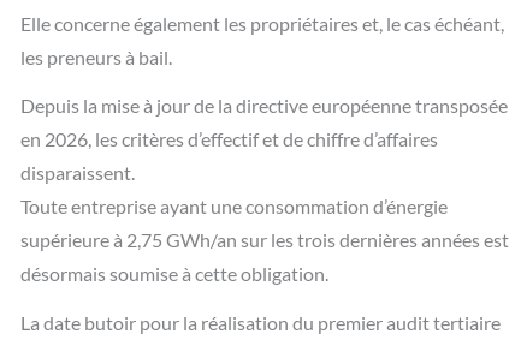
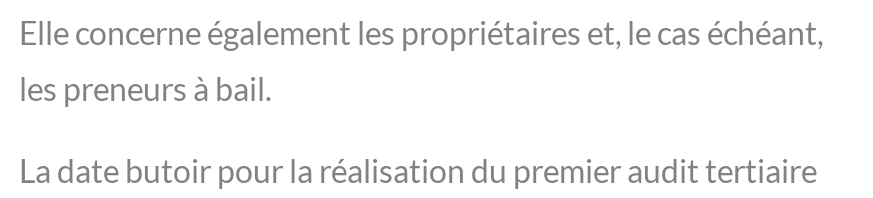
- Depuis la mise à jour de la directive européenne transposée
- en 2026, les critères d’effectif et de chiffre d’affaires
- disparaissent.
- Toute entreprise ayant une consommation d’énergie
- supérieure à 2,75 GWh/an sur les trois dernières années est
- désormais soumise à cette obligation.
